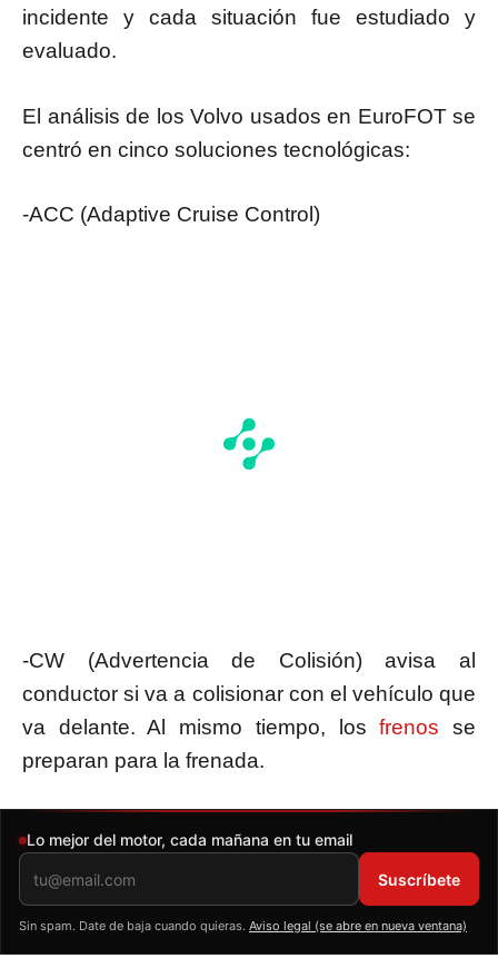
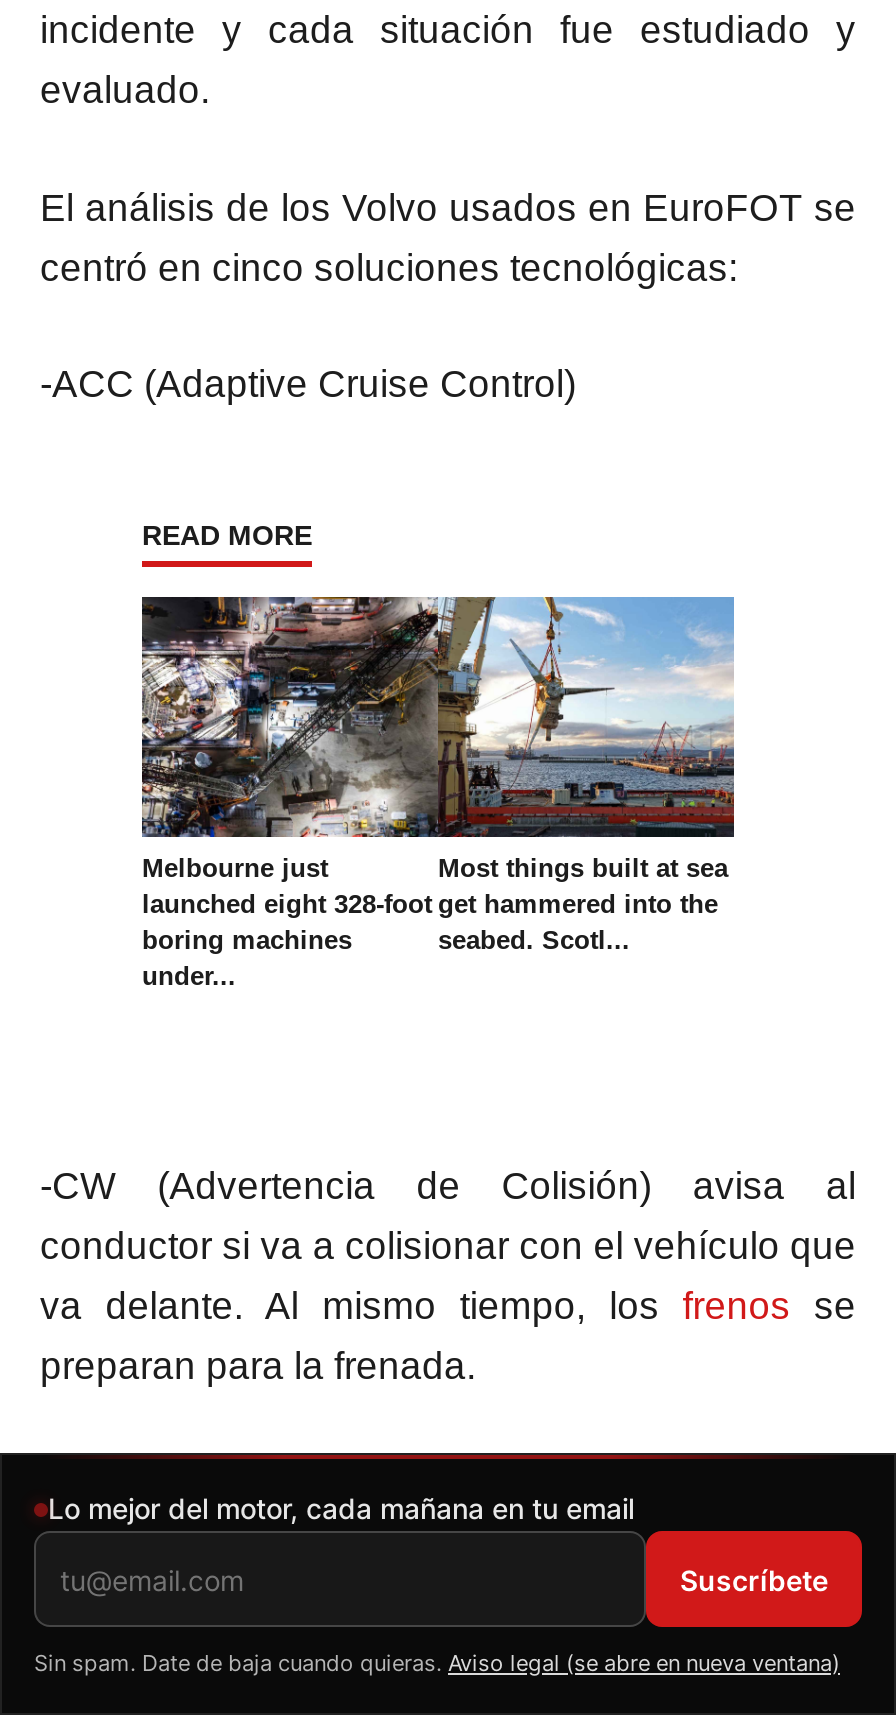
+ [image]
+ Melbourne just
+ launched eight 328-foot
+ boring machines
+ under...

+ READ MORE

+ Most things built at sea
+ get hammered into the
+ seabed. Scotl...
